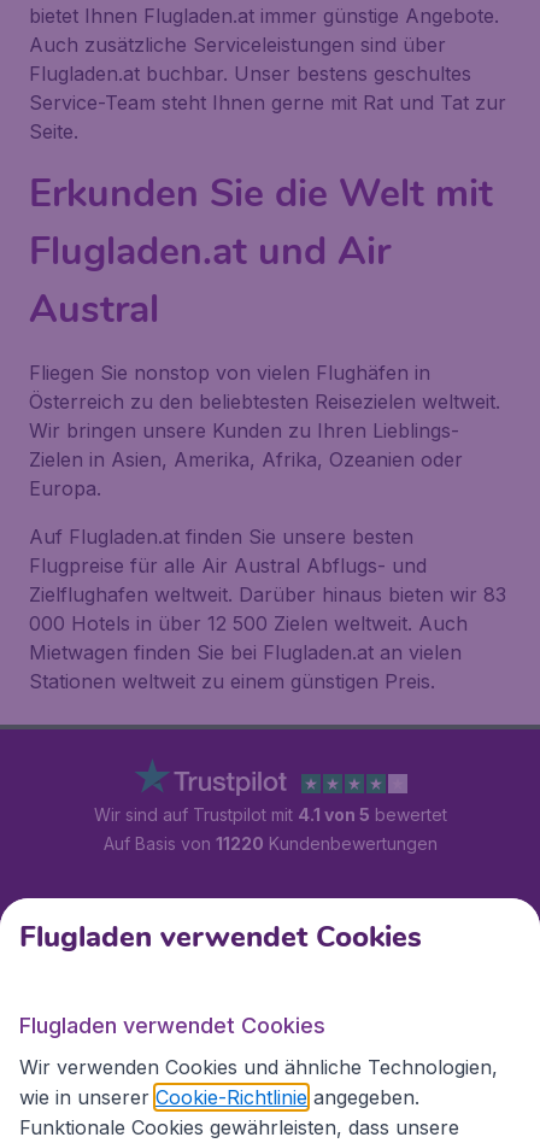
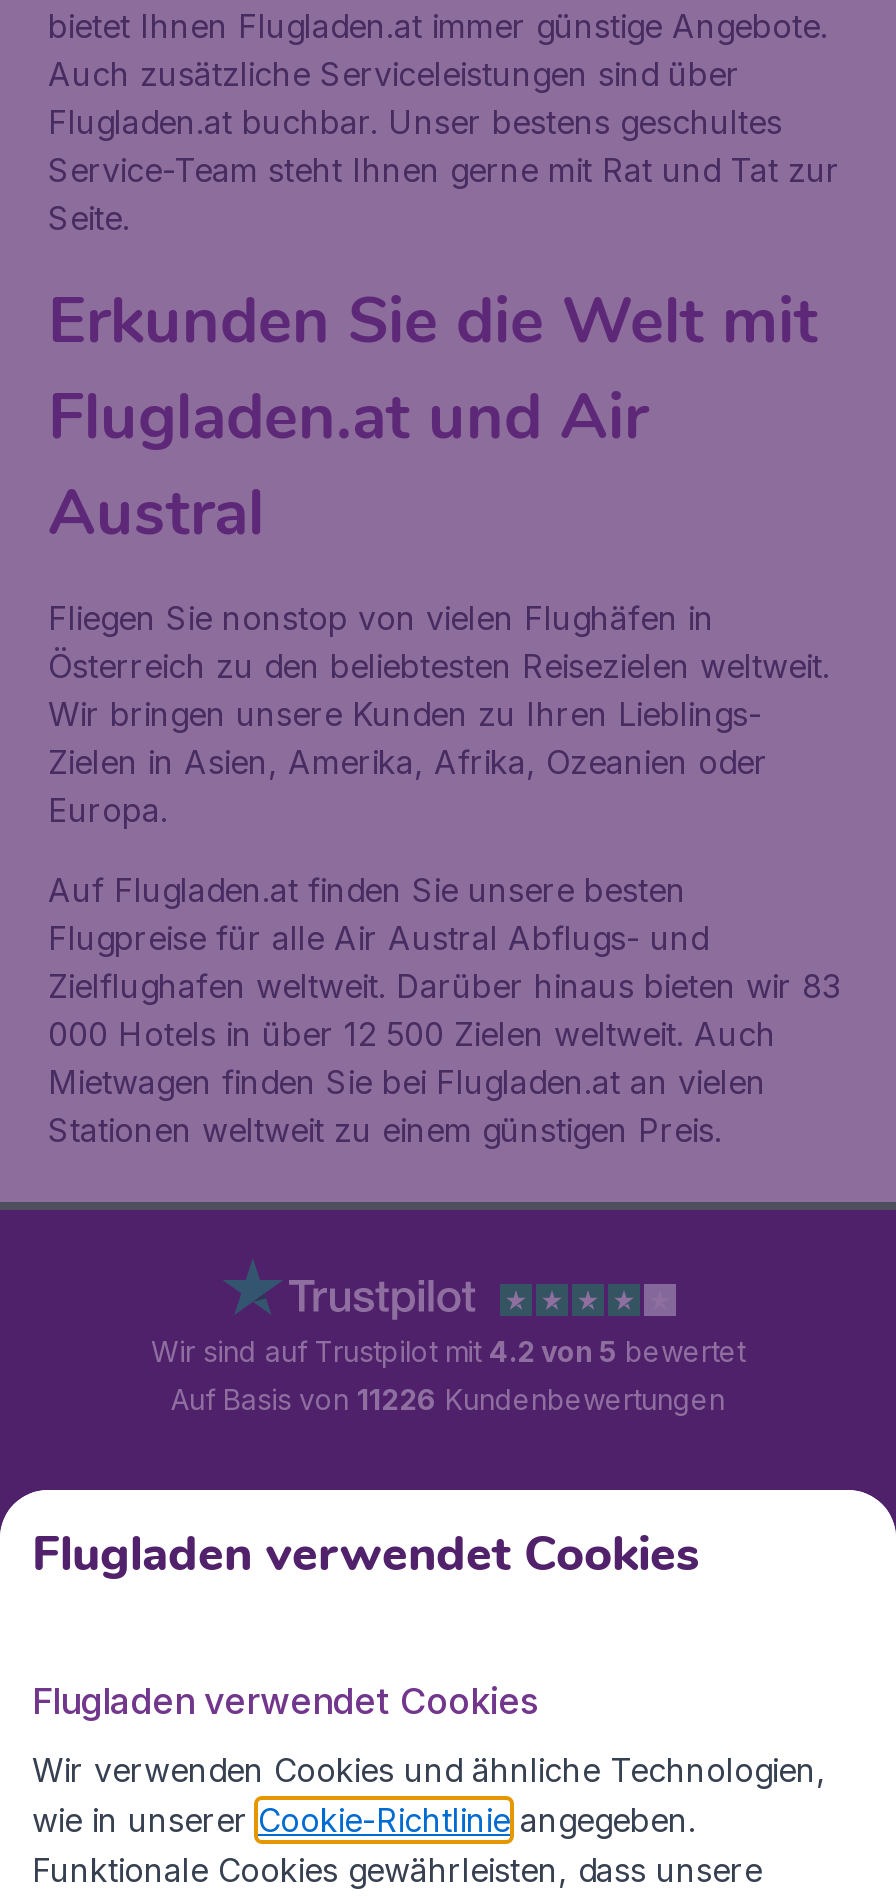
- Wir sind auf Trustpilot mit 4.1 von 5 bewertet
+ Wir sind auf Trustpilot mit 4.2 von 5 bewertet

- Auf Basis von 11220 Kundenbewertungen
+ Auf Basis von 11226 Kundenbewertungen
